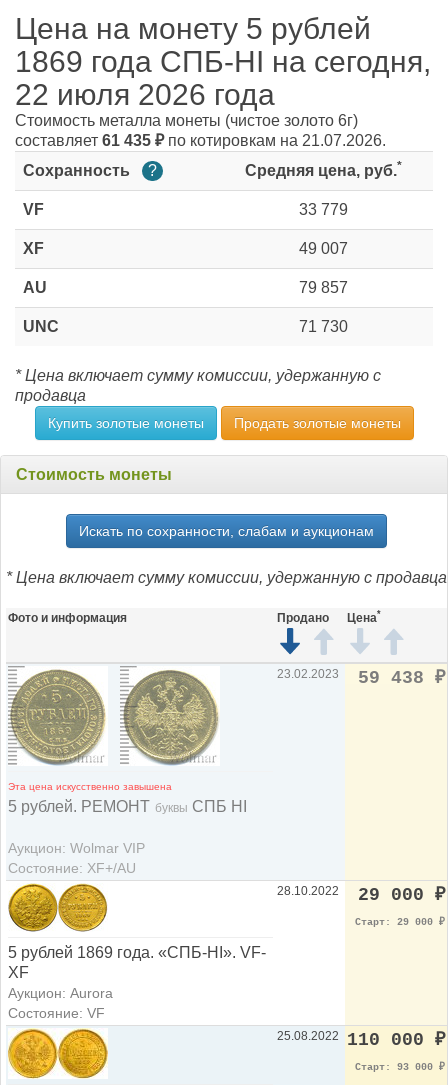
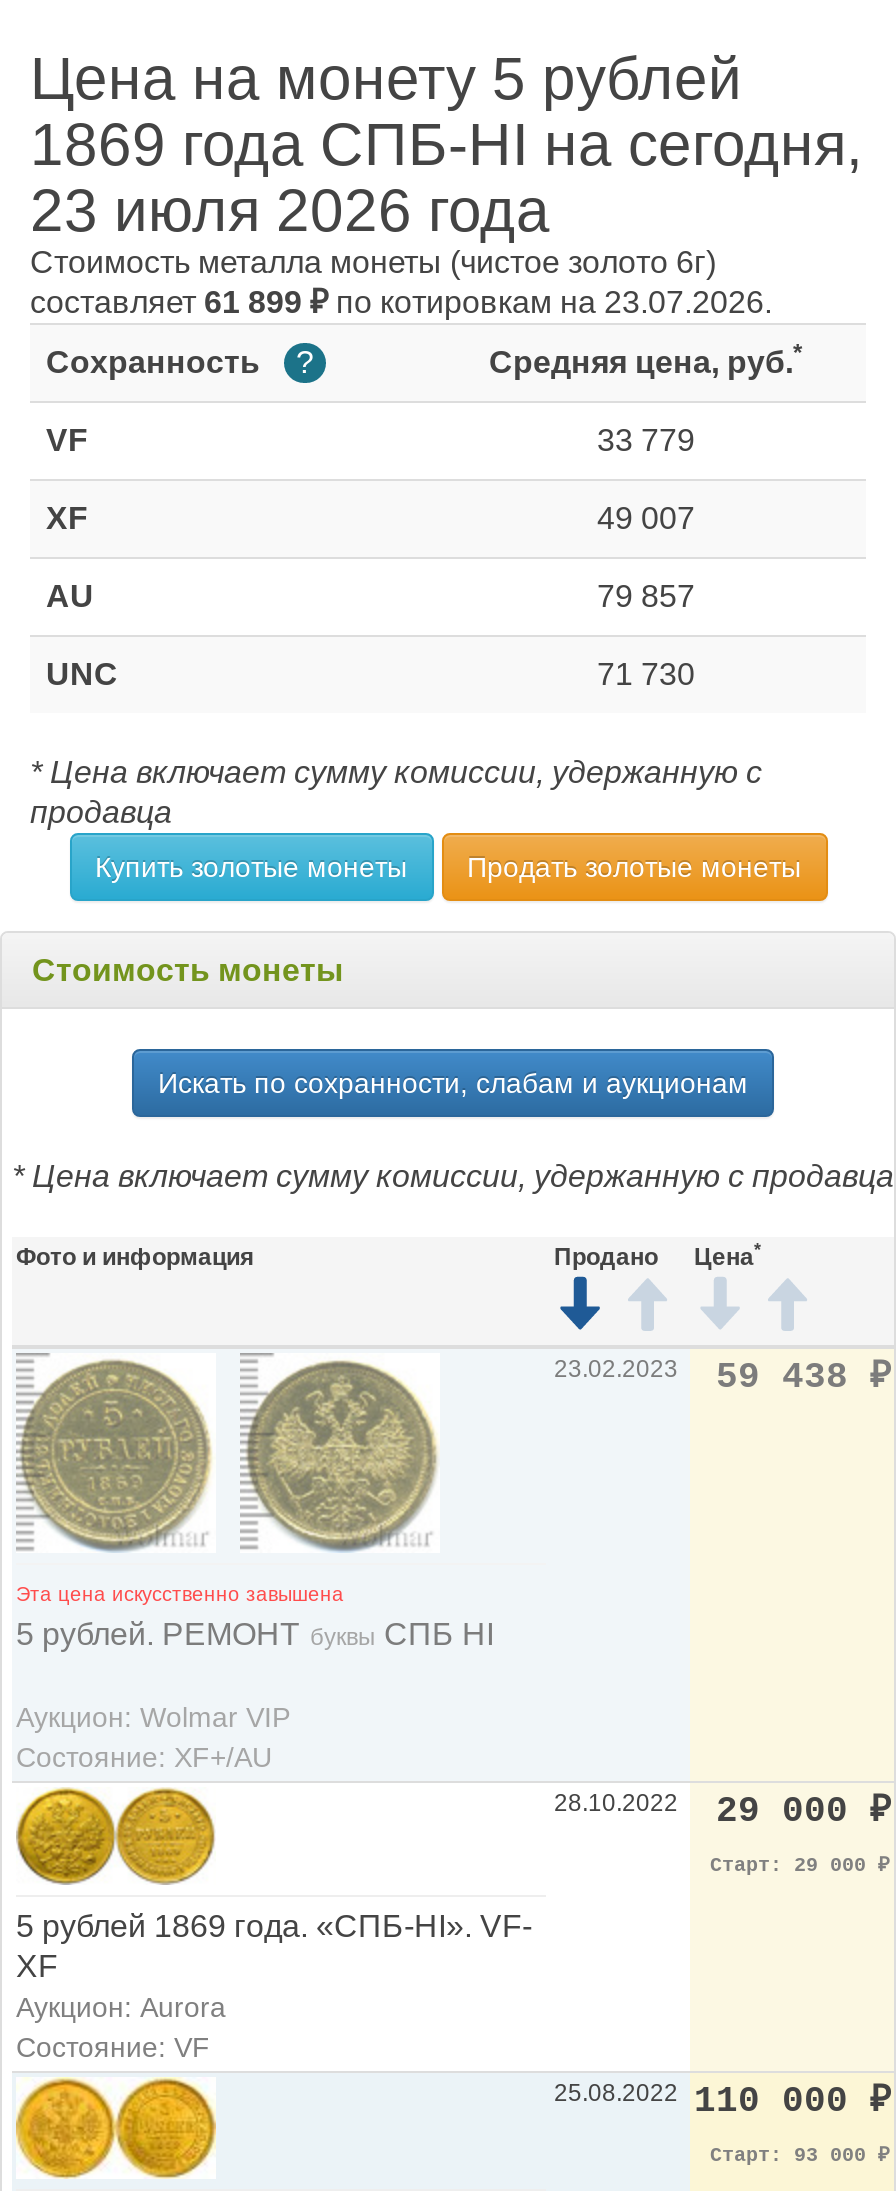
- 22 июля 2026 года
+ 23 июля 2026 года

- составляет 61 435 ₽ по котировкам на 21.07.2026.
+ составляет 61 899 ₽ по котировкам на 23.07.2026.
